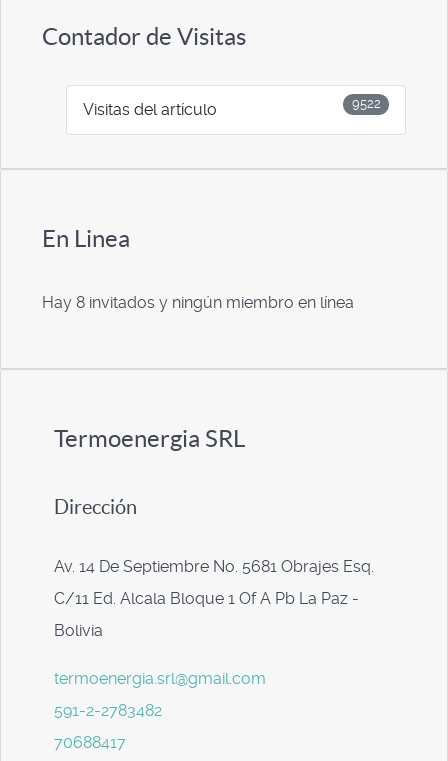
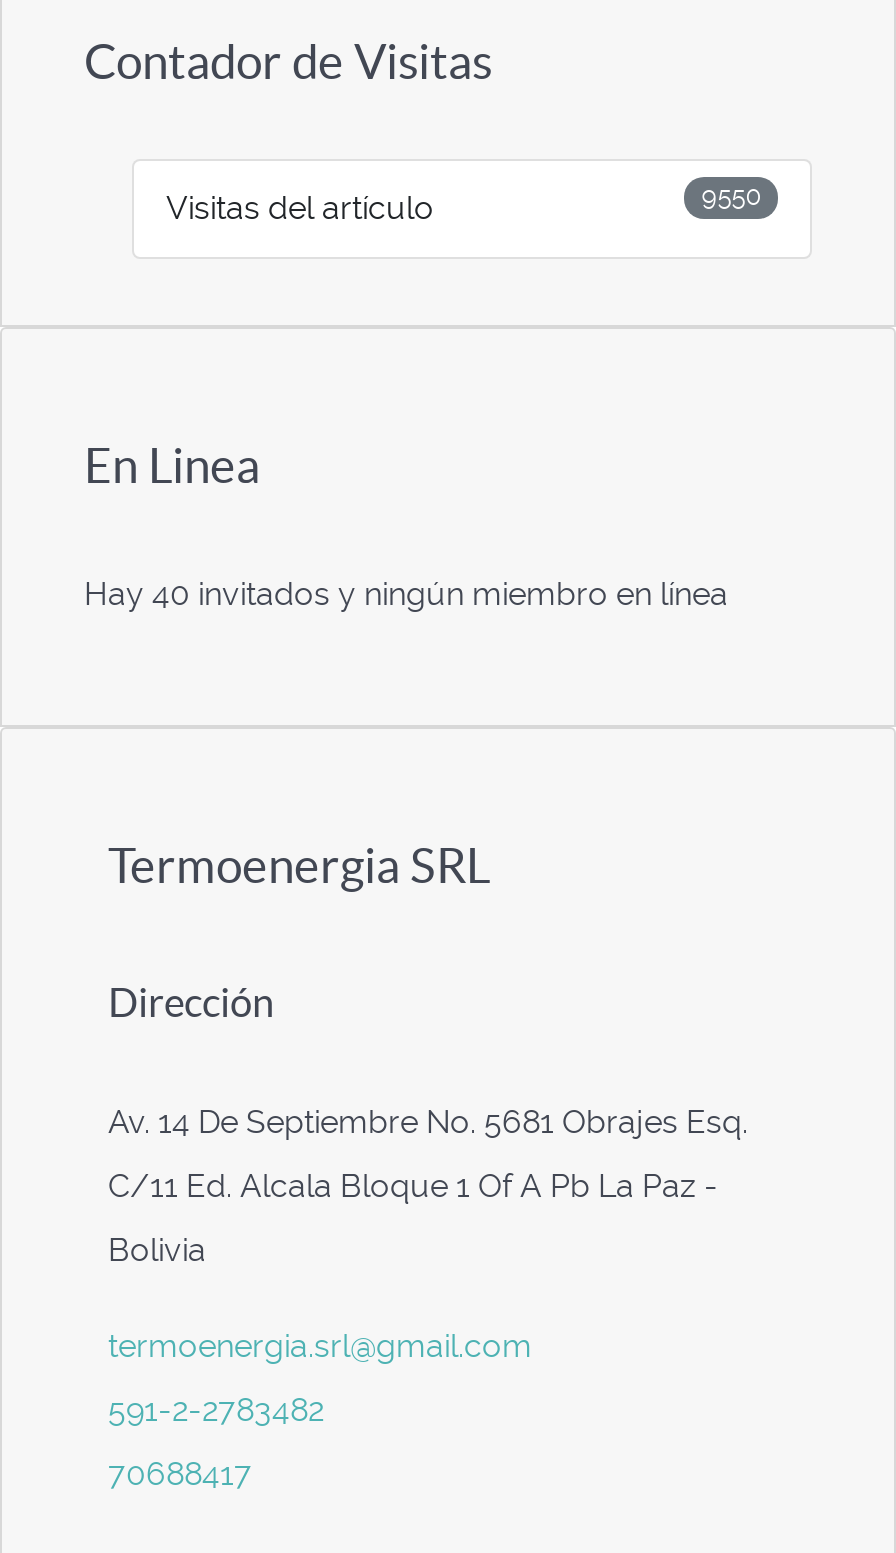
- 9522
+ 9550

- Hay 8 invitados y ningún miembro en línea
+ Hay 40 invitados y ningún miembro en línea
